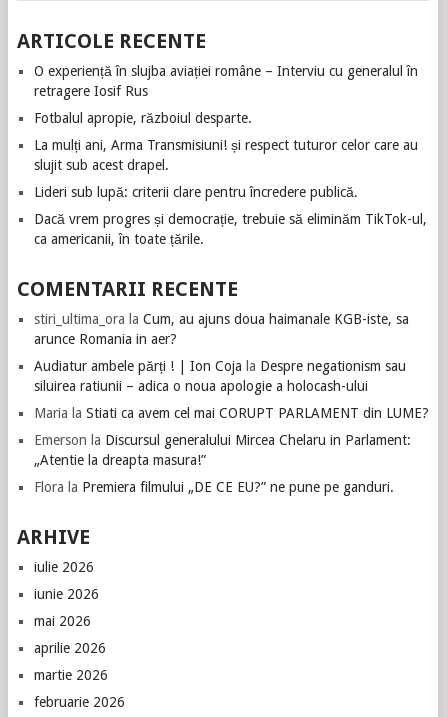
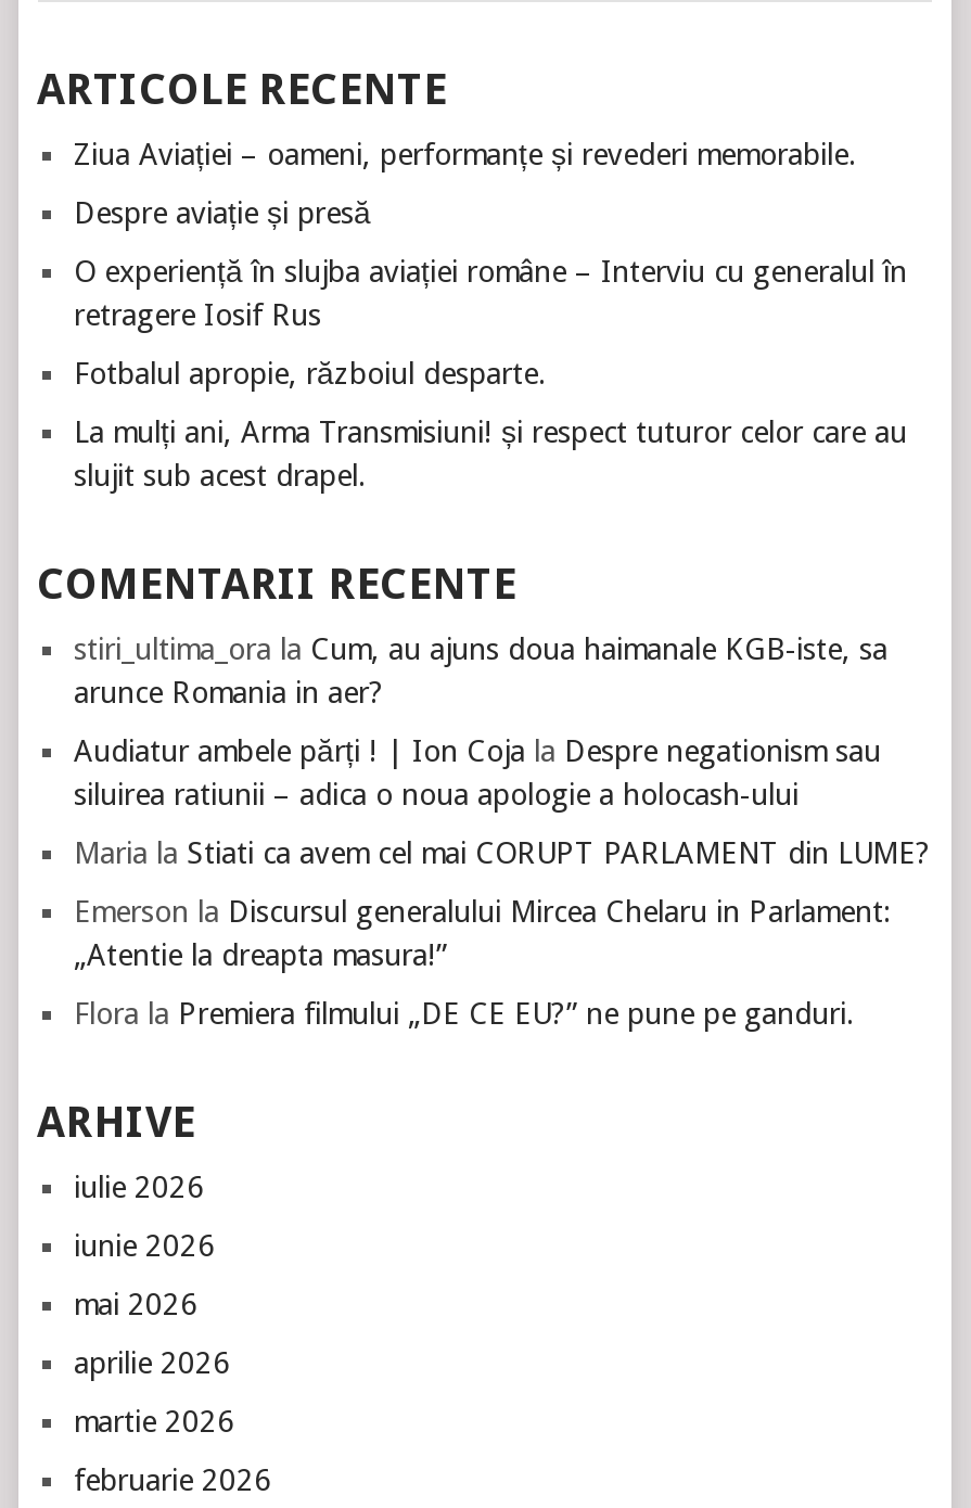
+ Ziua Aviației – oameni, performanțe și revederi memorabile.
+ Despre aviație și presă

moved down: O experiență în slujba aviației române – Interviu cu generalul în | retragere Iosif Rus | Fotbalul apropie, războiul desparte. | La mulți ani, Arma Transmisiuni! și respect tuturor celor care au | slujit sub acest drapel.

- Lideri sub lupă: criterii clare pentru încredere publică.
- Dacă vrem progres și democrație, trebuie să eliminăm TikTok-ul,
- ca americanii, în toate țările.
